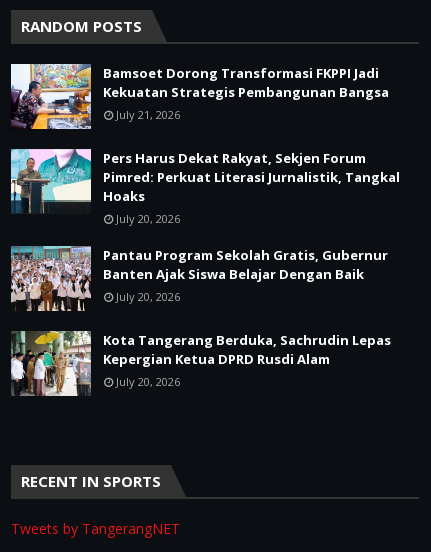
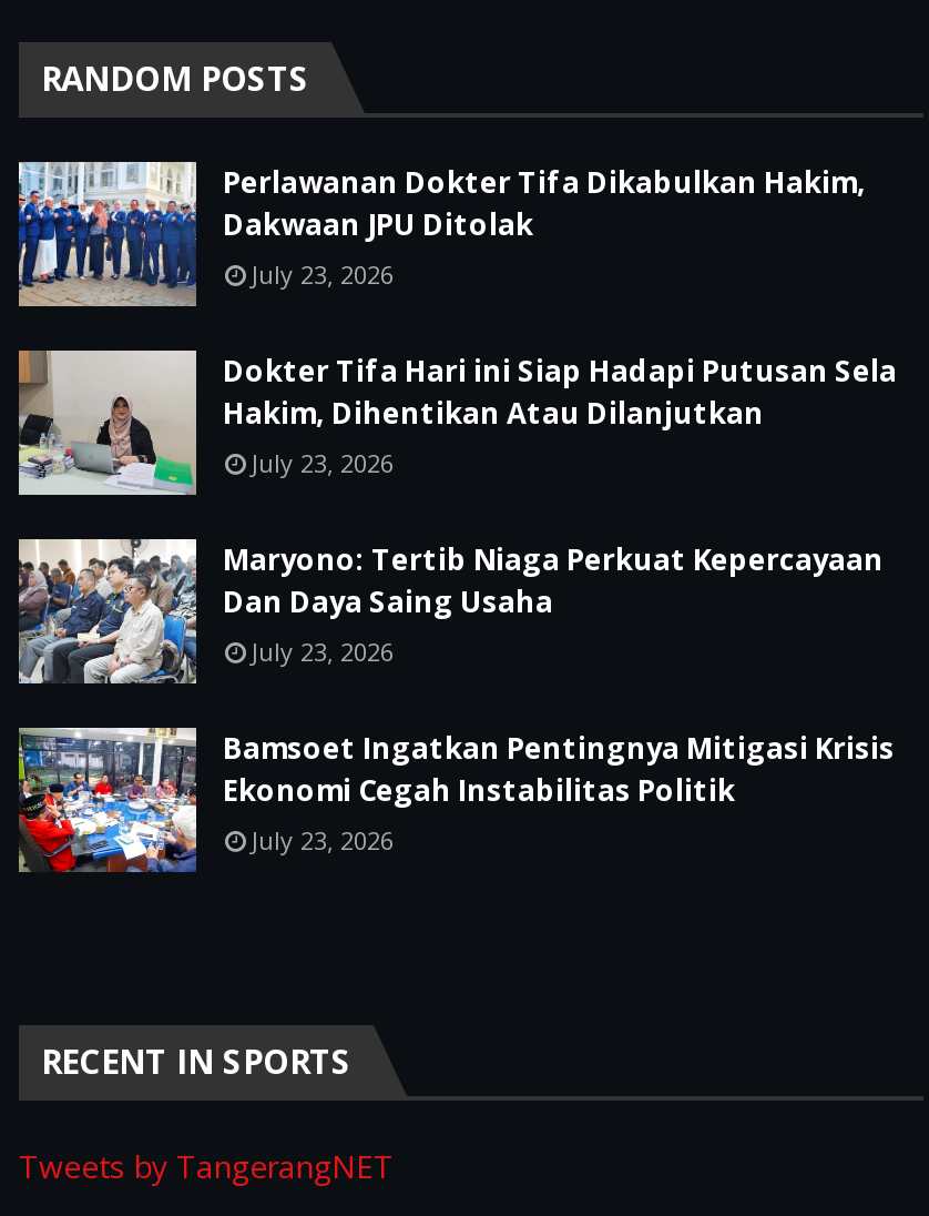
- [image]
- Bamsoet Dorong Transformasi FKPPI Jadi
- Kekuatan Strategis Pembangunan Bangsa
- July 21, 2026
+ [image]
+ Perlawanan Dokter Tifa Dikabulkan Hakim,
+ Dakwaan JPU Ditolak
+ July 23, 2026

- [image]
- Pers Harus Dekat Rakyat, Sekjen Forum
- Pimred: Perkuat Literasi Jurnalistik, Tangkal
- Hoaks
- July 20, 2026
+ [image]
+ Dokter Tifa Hari ini Siap Hadapi Putusan Sela
+ Hakim, Dihentikan Atau Dilanjutkan
+ July 23, 2026

- [image]
- Pantau Program Sekolah Gratis, Gubernur
- Banten Ajak Siswa Belajar Dengan Baik
- July 20, 2026
+ [image]
+ Maryono: Tertib Niaga Perkuat Kepercayaan
+ Dan Daya Saing Usaha
+ July 23, 2026

- [image]
- Kota Tangerang Berduka, Sachrudin Lepas
- Kepergian Ketua DPRD Rusdi Alam
- July 20, 2026
+ [image]
+ Bamsoet Ingatkan Pentingnya Mitigasi Krisis
+ Ekonomi Cegah Instabilitas Politik
+ July 23, 2026
